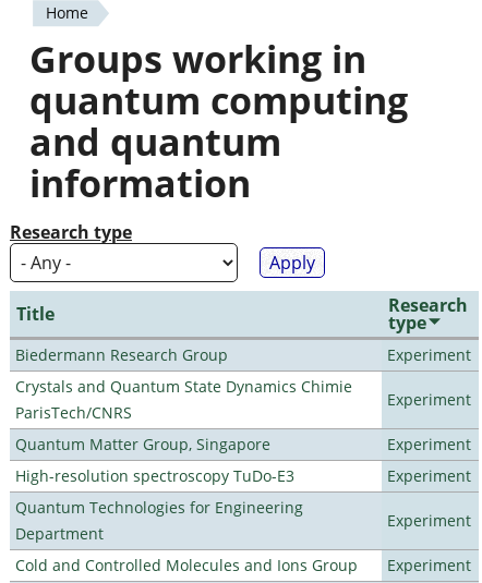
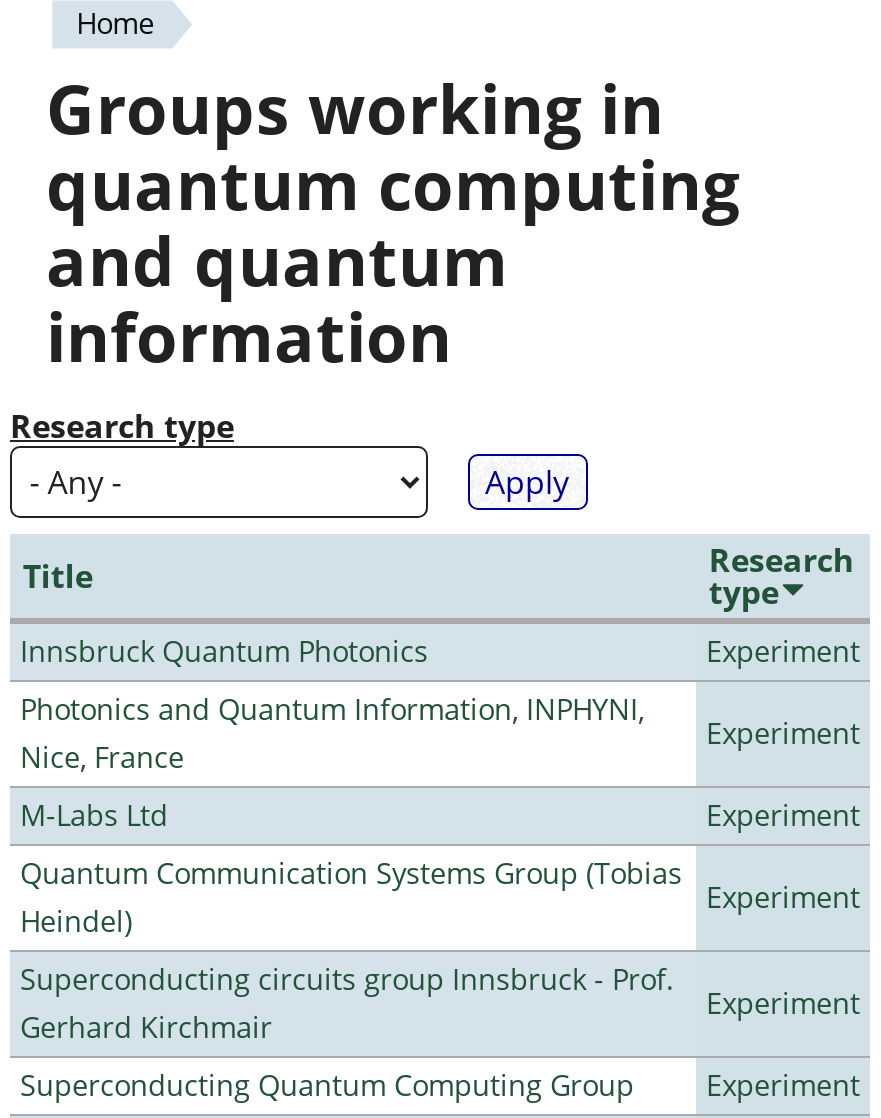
- Biedermann Research Group
+ Innsbruck Quantum Photonics

- Crystals and Quantum State Dynamics Chimie
- ParisTech/CNRS
+ Photonics and Quantum Information, INPHYNI,
+ Nice, France

- Quantum Matter Group, Singapore
+ M-Labs Ltd

- High-resolution spectroscopy TuDo-E3
+ Quantum Communication Systems Group (Tobias
+ Heindel)

- Quantum Technologies for Engineering
- Department
+ Superconducting circuits group Innsbruck - Prof.
+ Gerhard Kirchmair

- Cold and Controlled Molecules and Ions Group
+ Superconducting Quantum Computing Group
